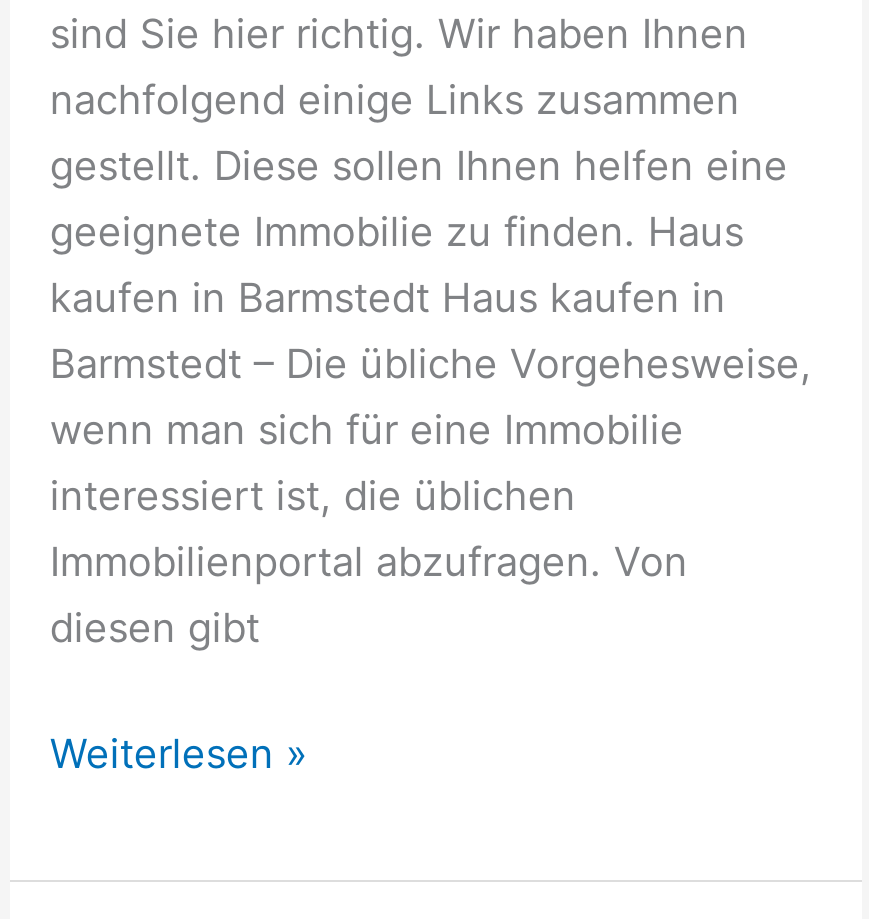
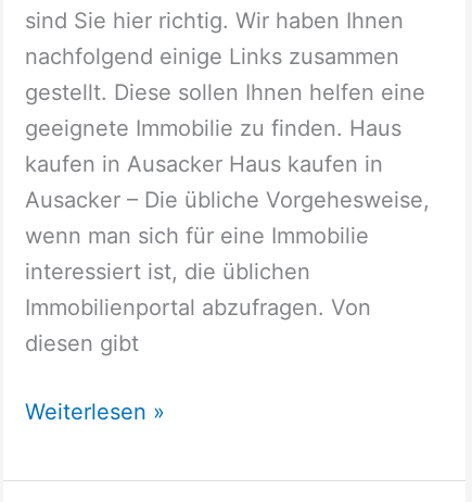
- kaufen in Barmstedt Haus kaufen in
+ kaufen in Ausacker Haus kaufen in

- Barmstedt – Die übliche Vorgehesweise,
+ Ausacker – Die übliche Vorgehesweise,
